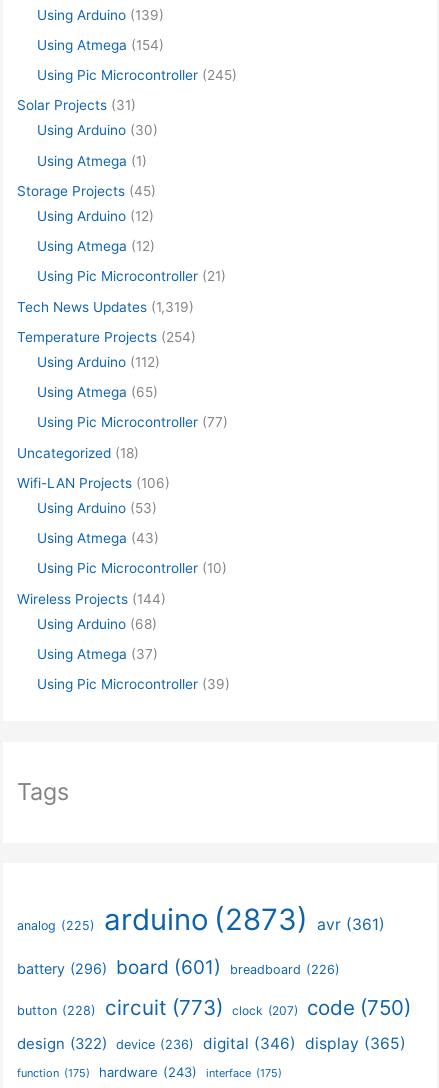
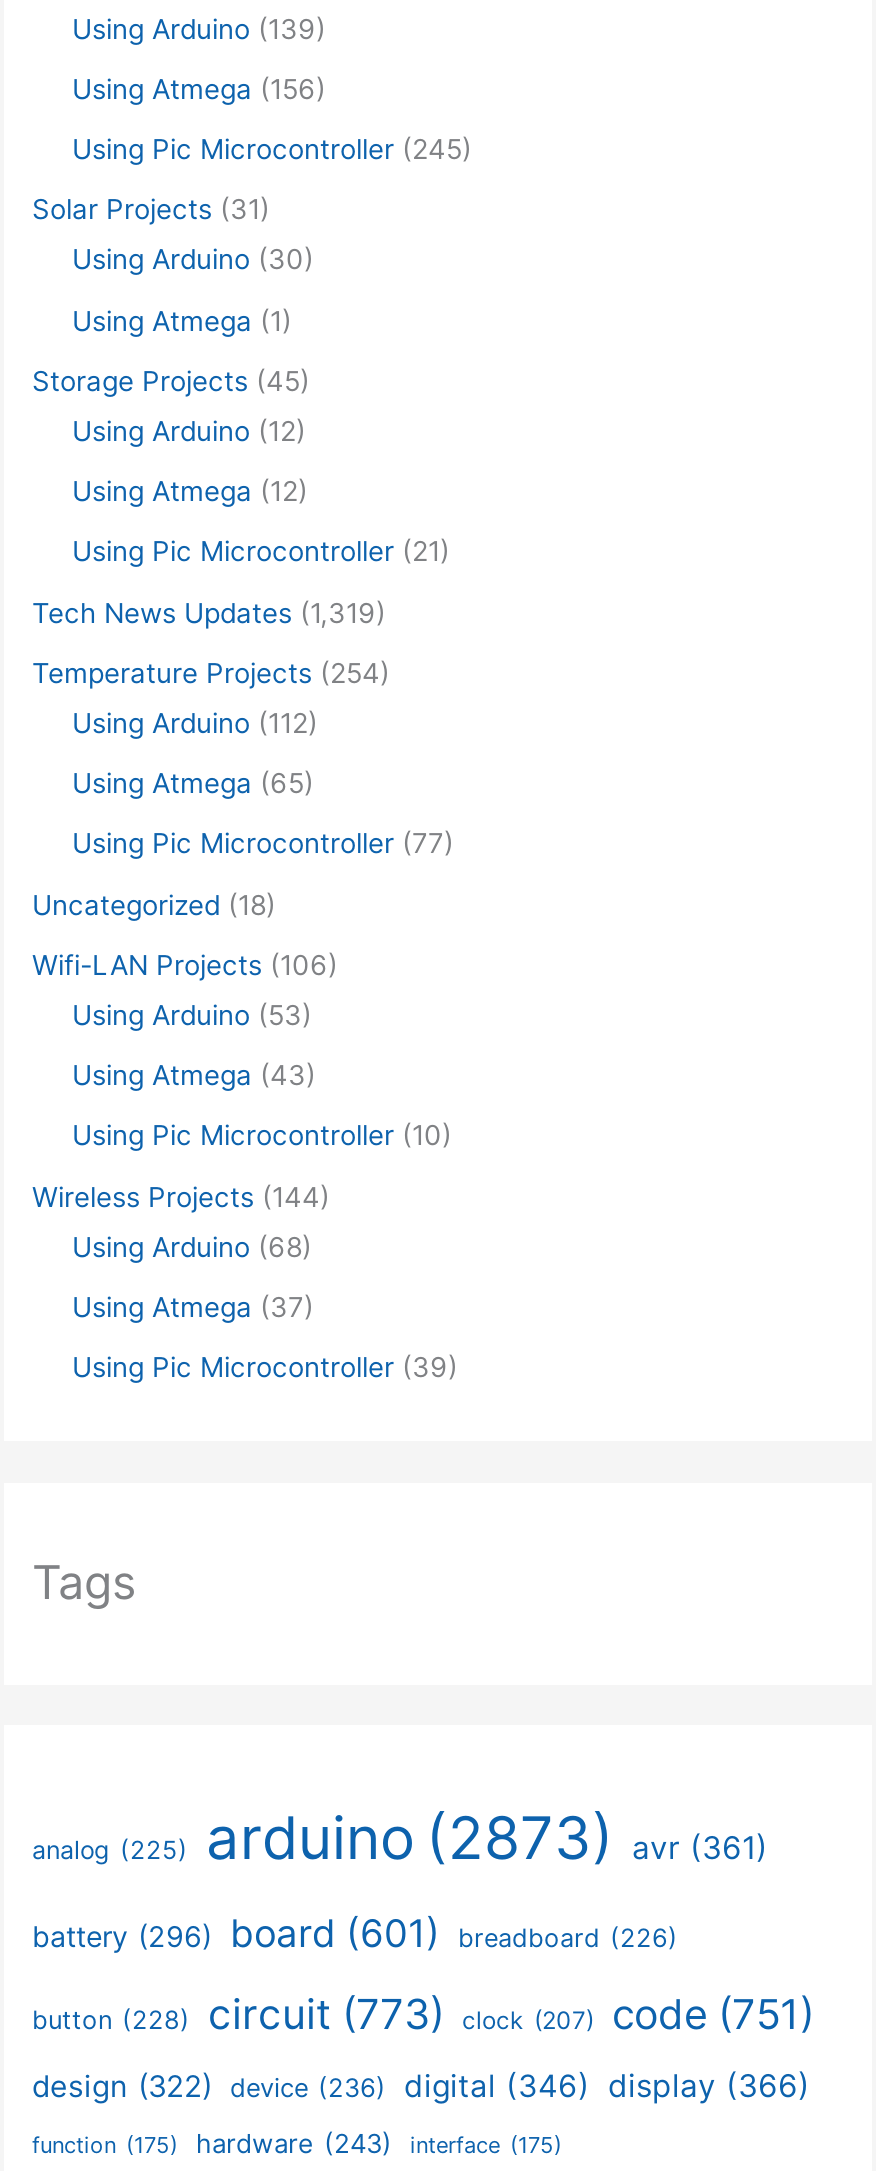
- Using Atmega (154)
+ Using Atmega (156)

- button (228) circuit (773) clock (207) code (750)
+ button (228) circuit (773) clock (207) code (751)

- design (322) device (236) digital (346) display (365)
+ design (322) device (236) digital (346) display (366)
